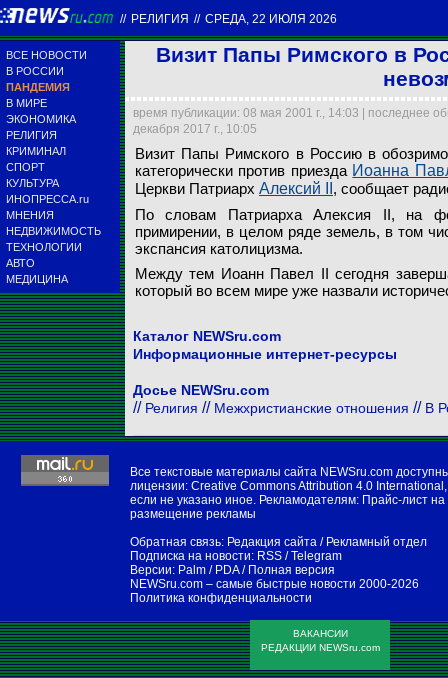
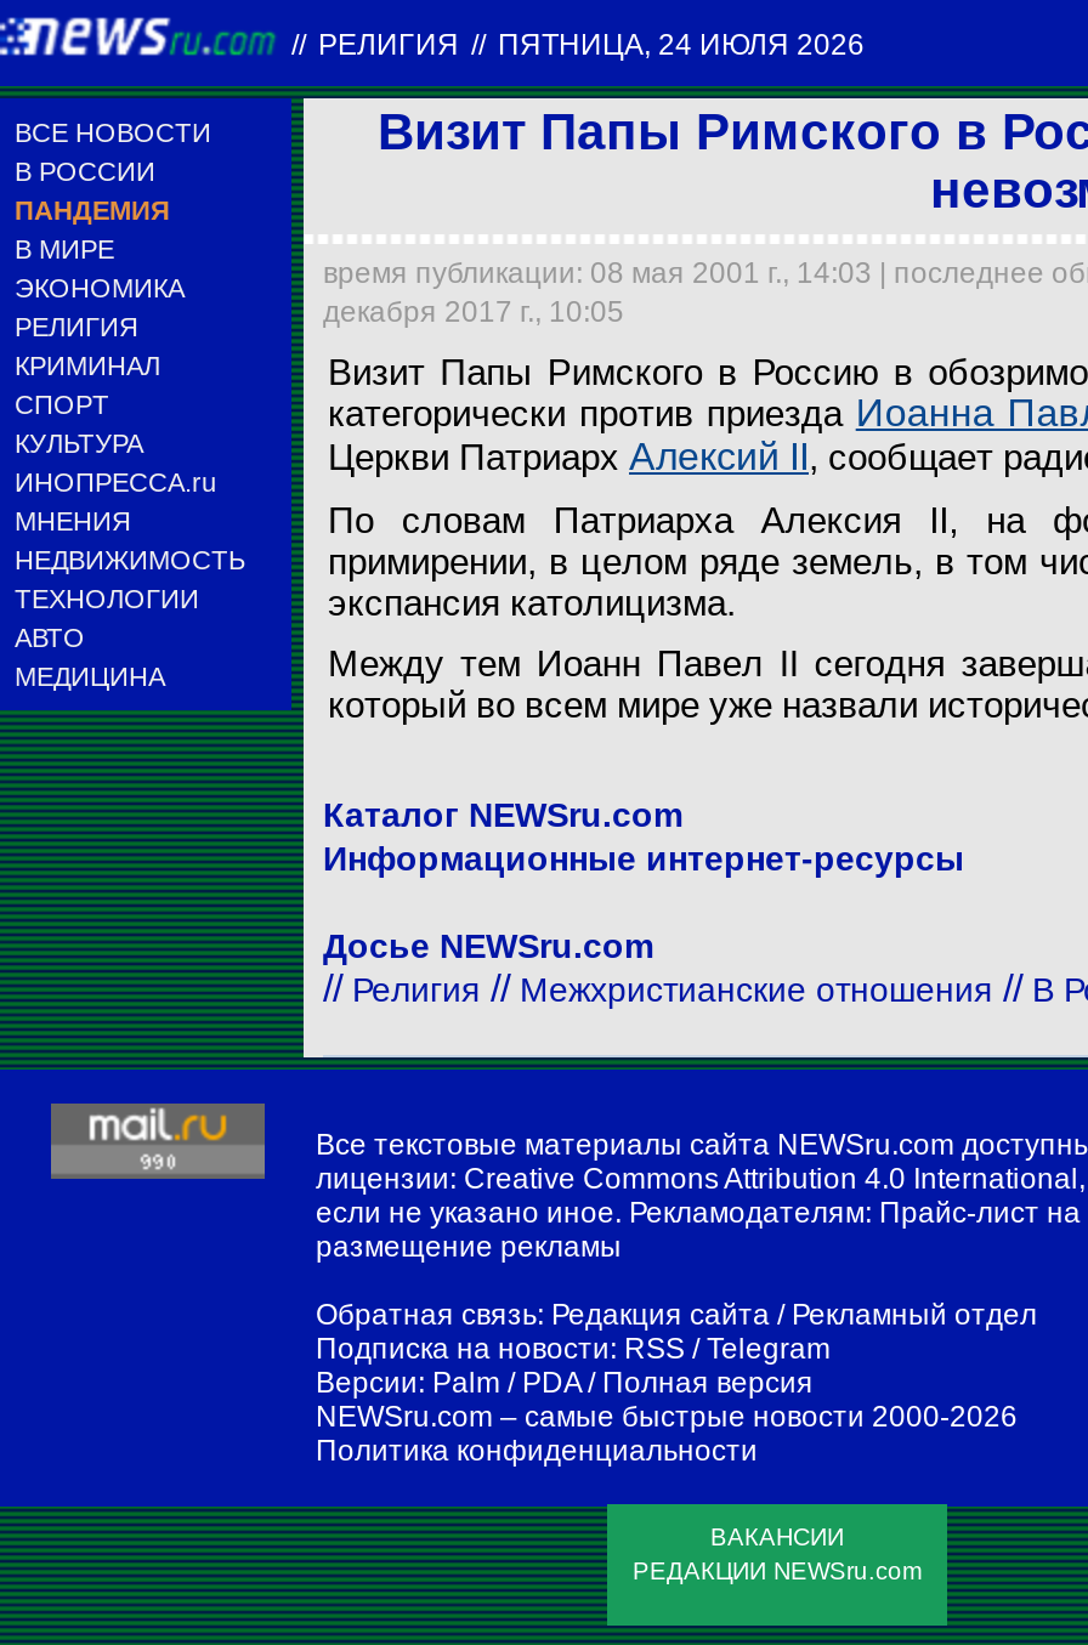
- // РЕЛИГИЯ // СРЕДА, 22 ИЮЛЯ 2026
+ // РЕЛИГИЯ // ПЯТНИЦА, 24 ИЮЛЯ 2026
